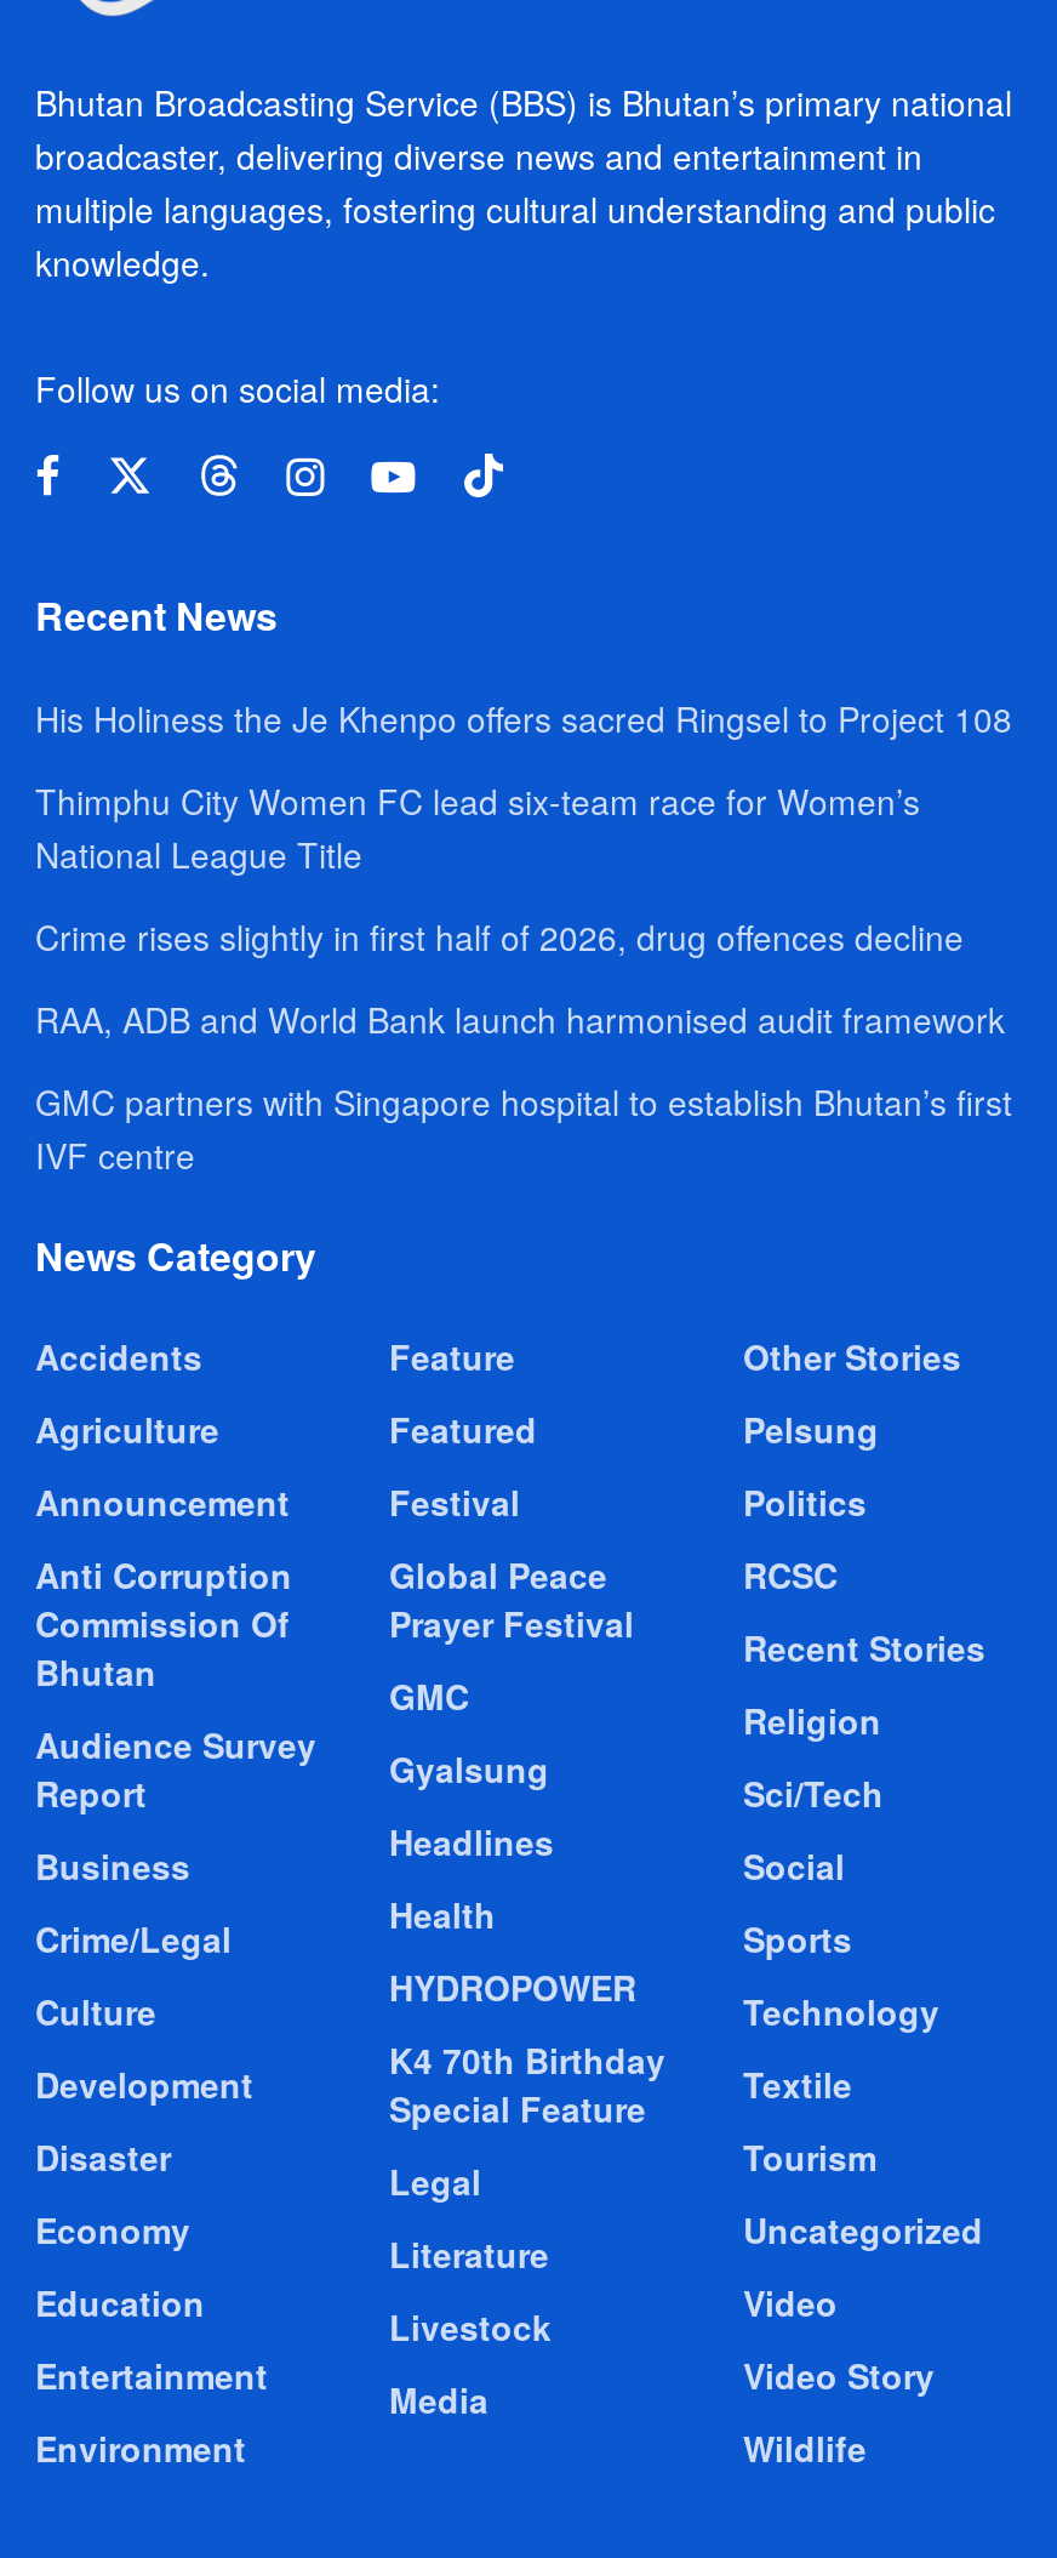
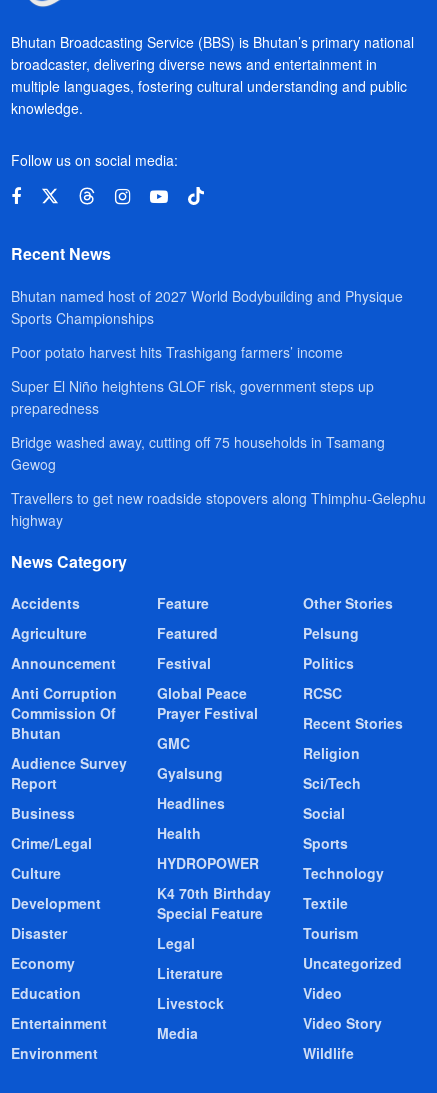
- His Holiness the Je Khenpo offers sacred Ringsel to Project 108
+ Bhutan named host of 2027 World Bodybuilding and Physique
+ Sports Championships

- Thimphu City Women FC lead six-team race for Women’s
- National League Title
+ Poor potato harvest hits Trashigang farmers’ income

- Crime rises slightly in first half of 2026, drug offences decline
+ Super El Niño heightens GLOF risk, government steps up
+ preparedness

- RAA, ADB and World Bank launch harmonised audit framework
+ Bridge washed away, cutting off 75 households in Tsamang
+ Gewog

- GMC partners with Singapore hospital to establish Bhutan’s first
- IVF centre
+ Travellers to get new roadside stopovers along Thimphu-Gelephu
+ highway
